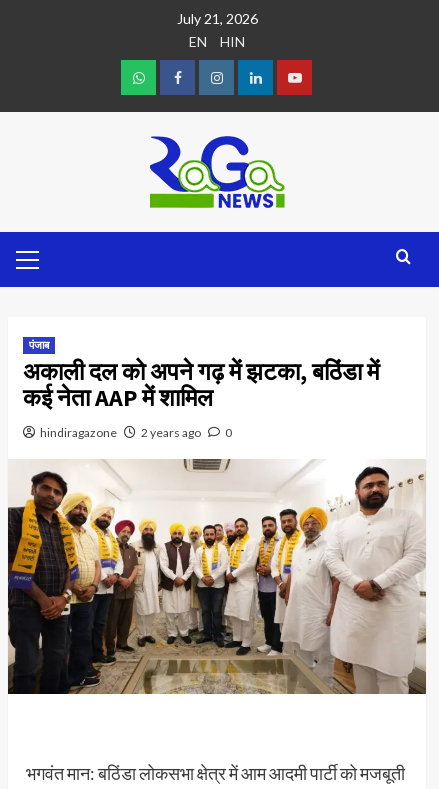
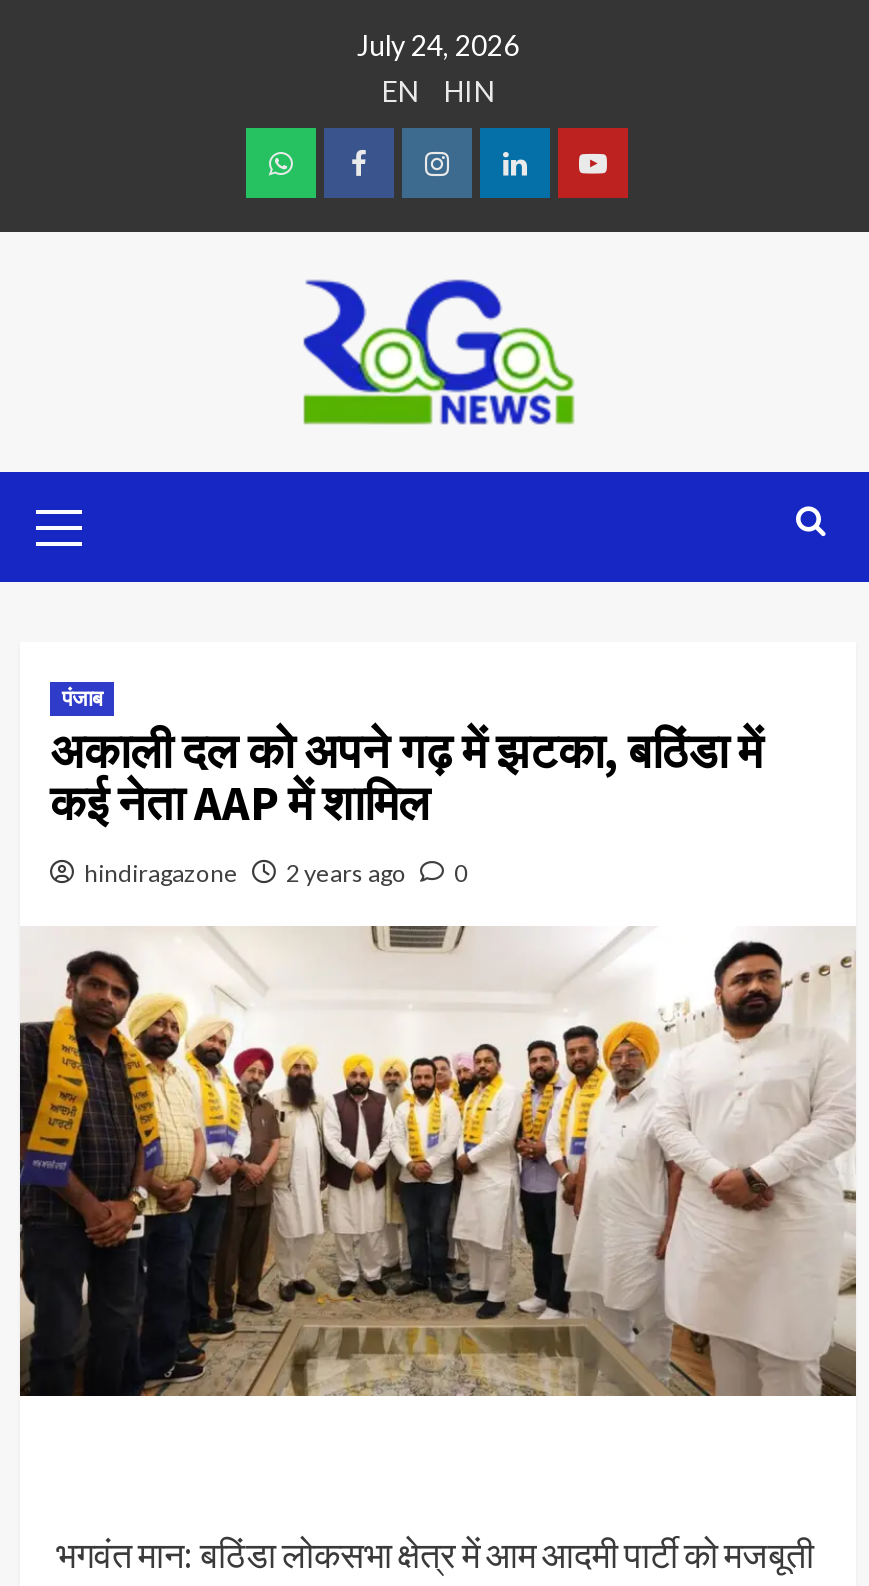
- July 21, 2026
+ July 24, 2026
